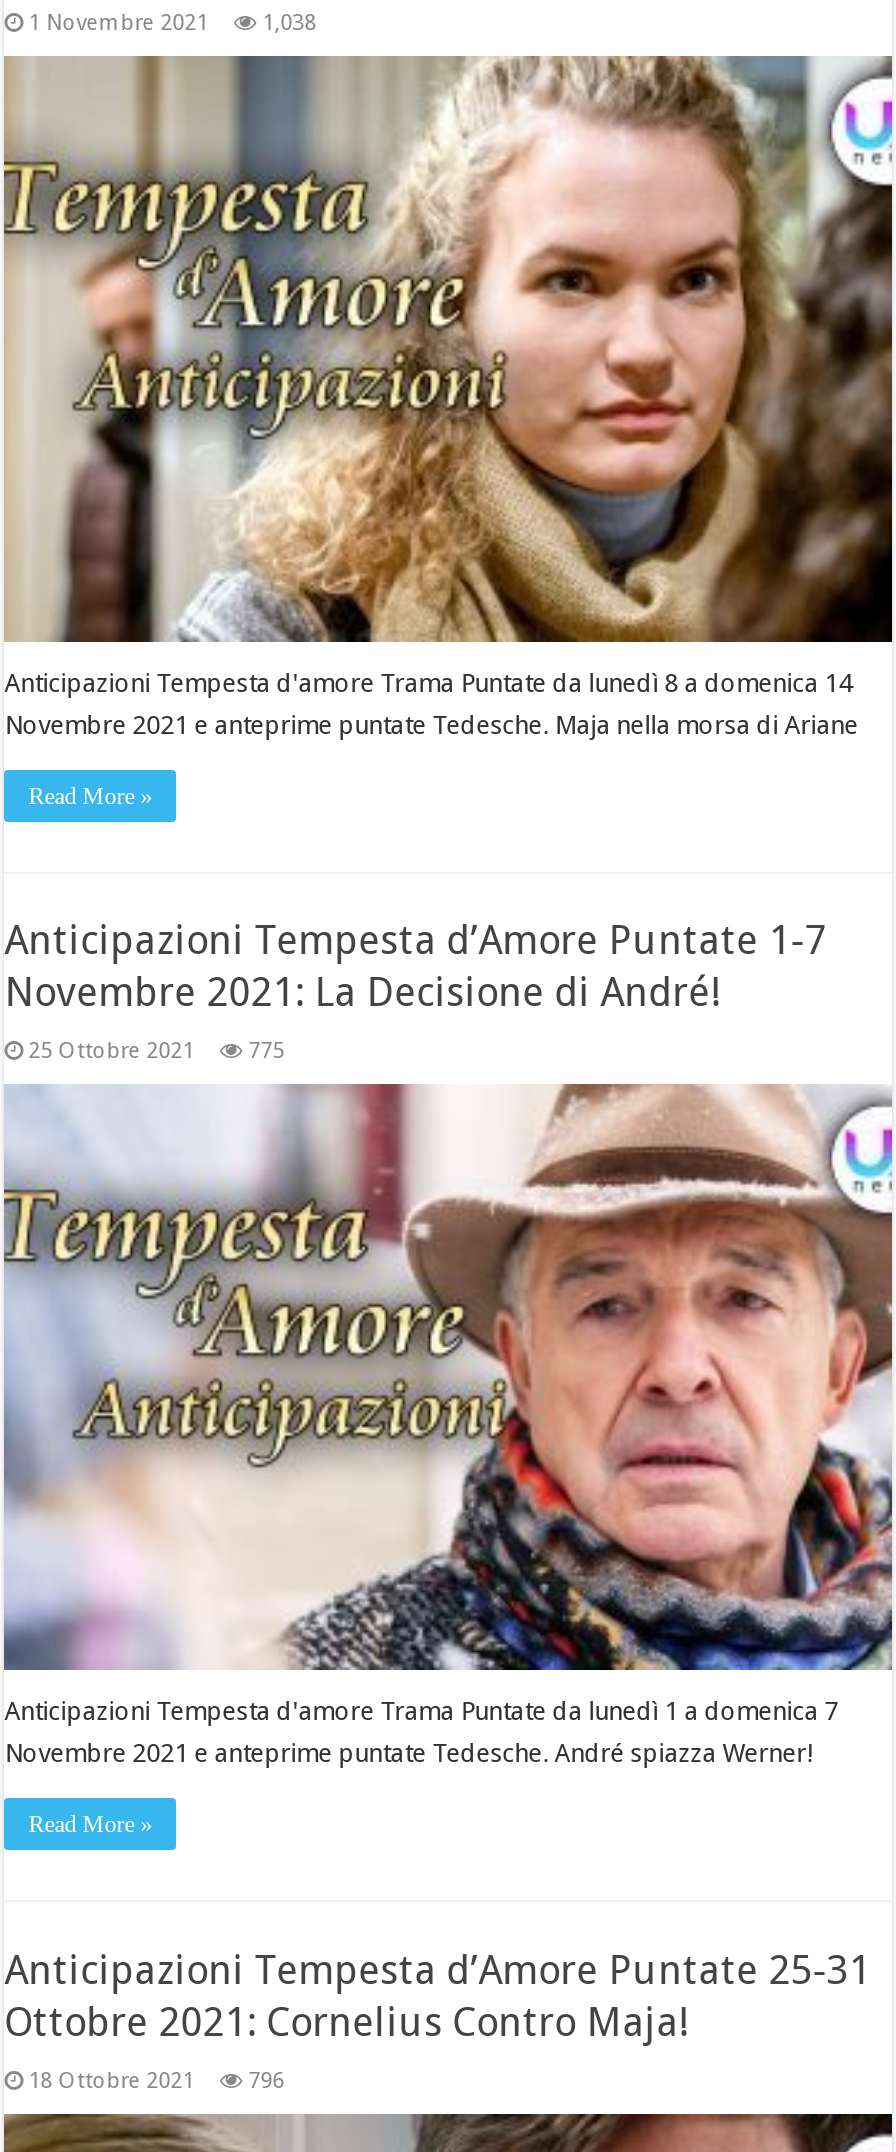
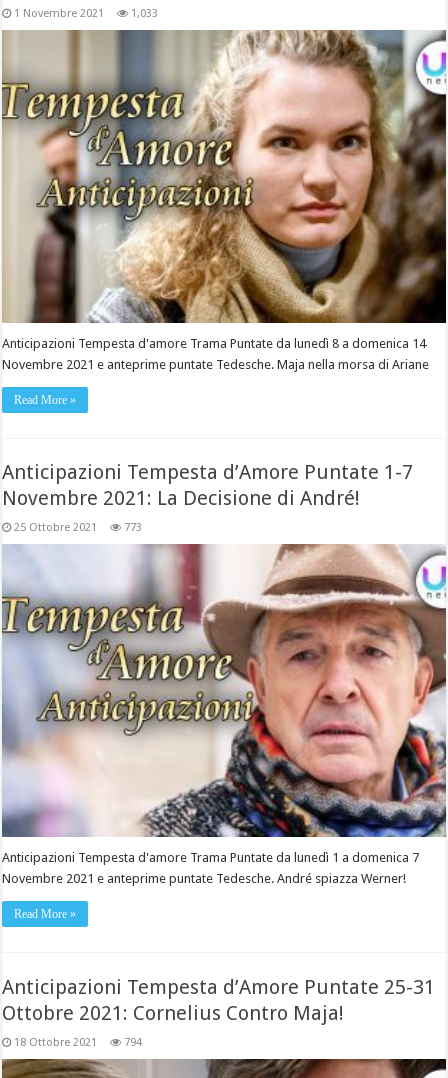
- 1,038
+ 1,033

- 775
+ 773

- 796
+ 794
